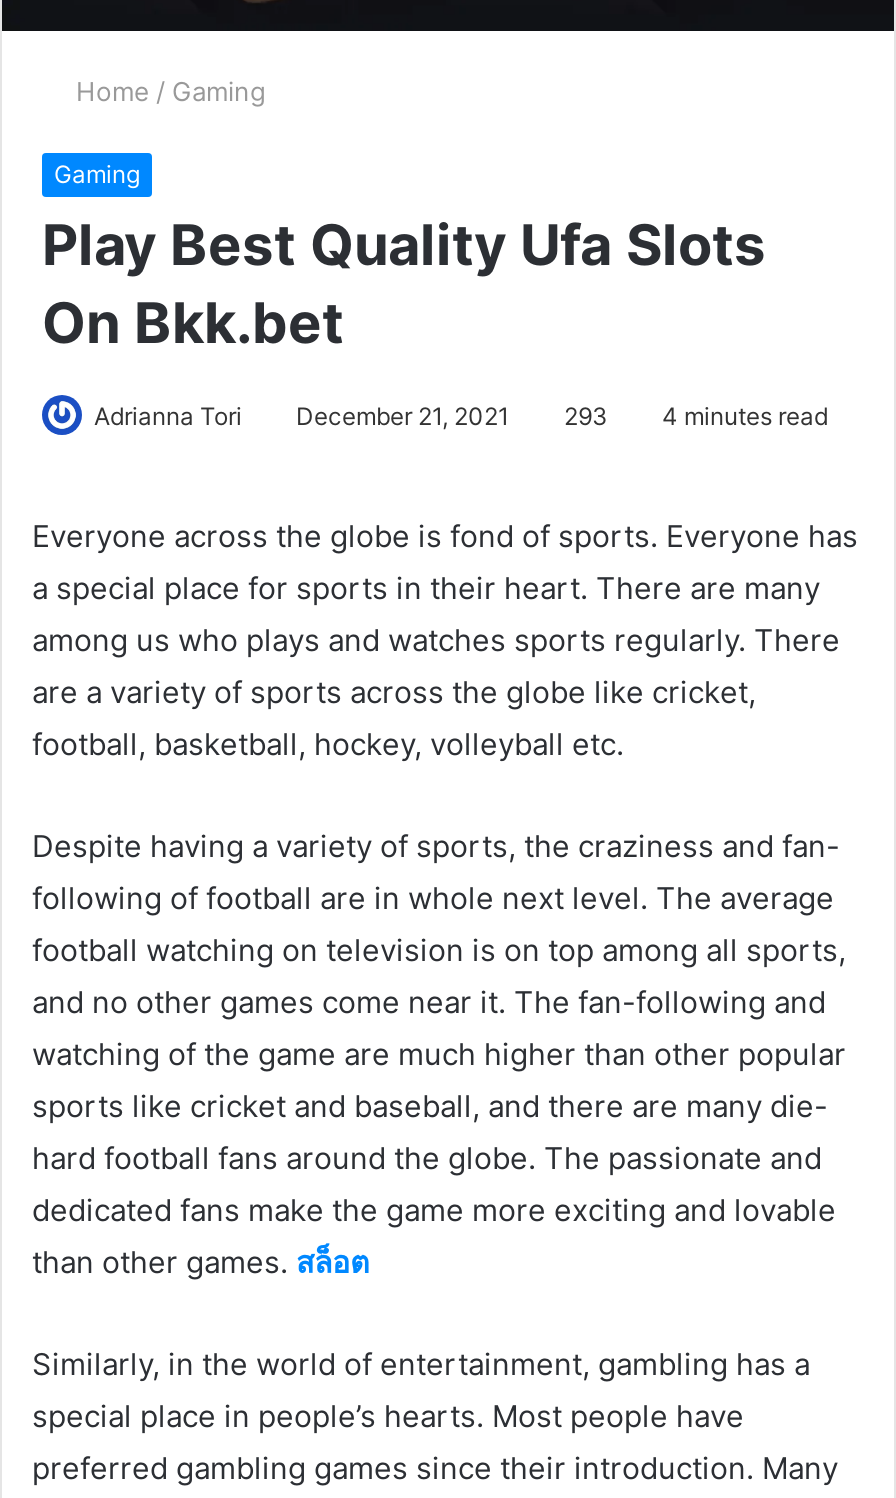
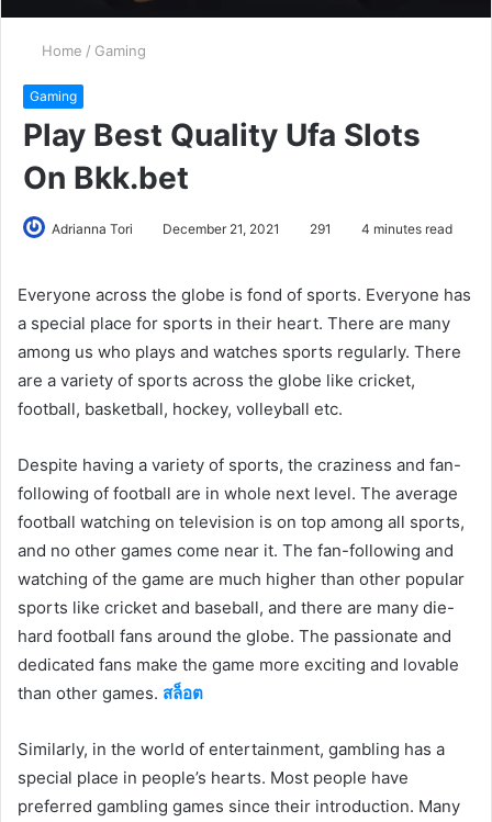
- Adrianna Tori December 21, 2021 293 4 minutes read
+ Adrianna Tori December 21, 2021 291 4 minutes read
